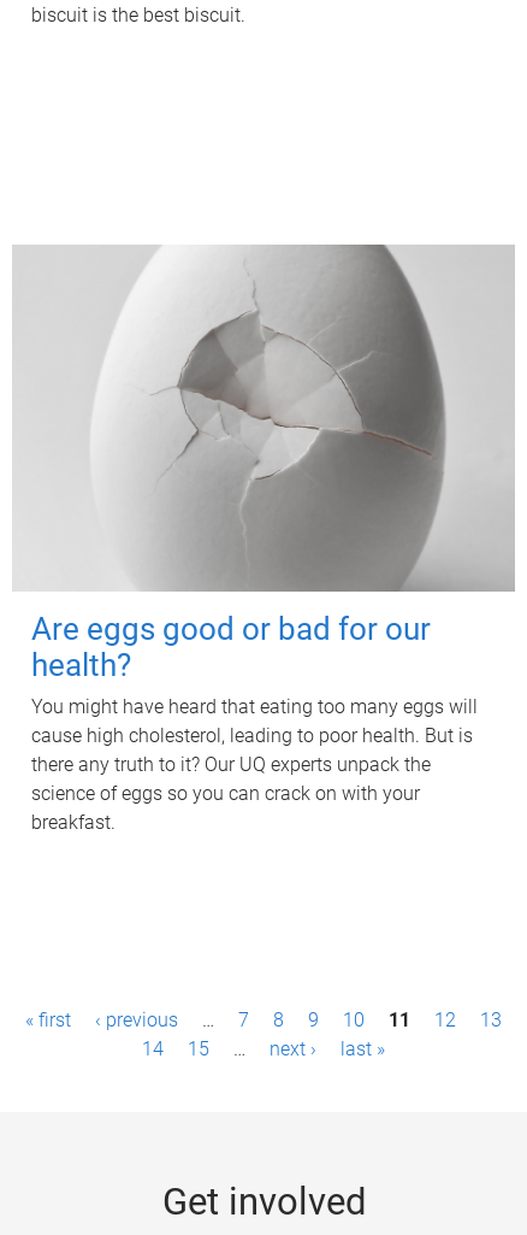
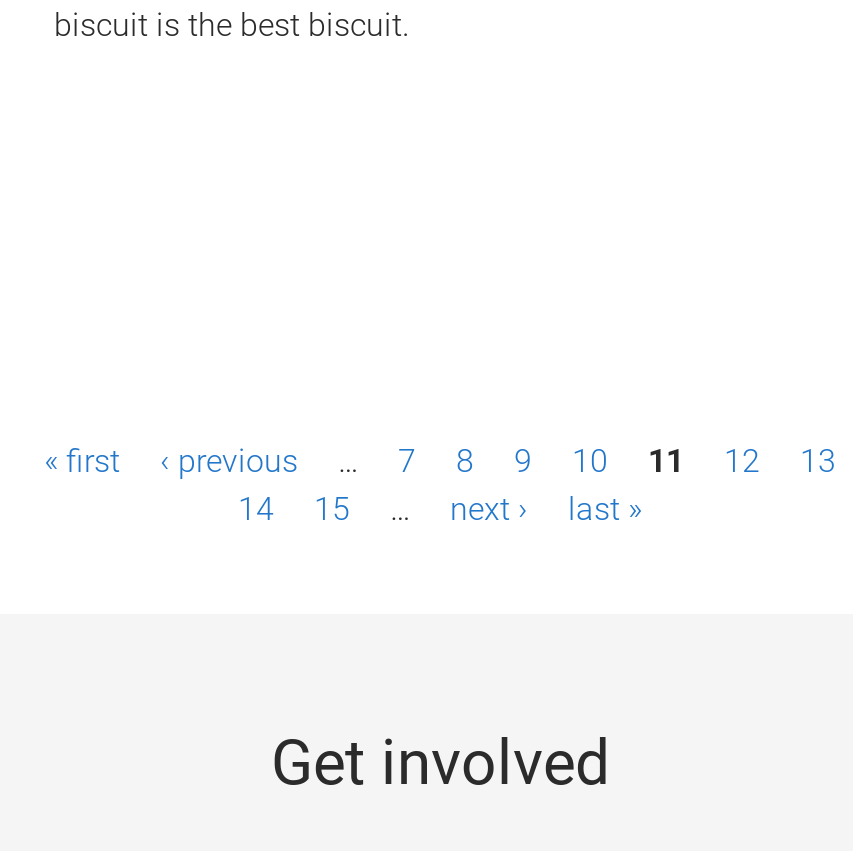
- [image]
- Are eggs good or bad for our
- health?
- You might have heard that eating too many eggs will
- cause high cholesterol, leading to poor health. But is
- there any truth to it? Our UQ experts unpack the
- science of eggs so you can crack on with your
- breakfast.
